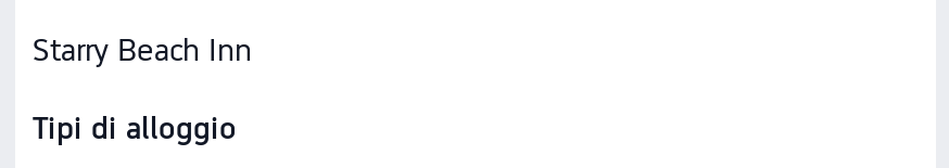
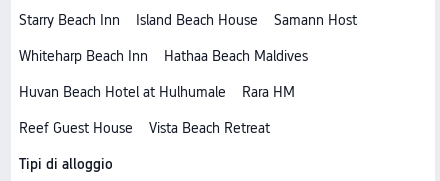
+ Island Beach House
+ Samann Host
+ Whiteharp Beach Inn
+ Hathaa Beach Maldives
+ Huvan Beach Hotel at Hulhumale
+ Rara HM
+ Reef Guest House
+ Vista Beach Retreat
